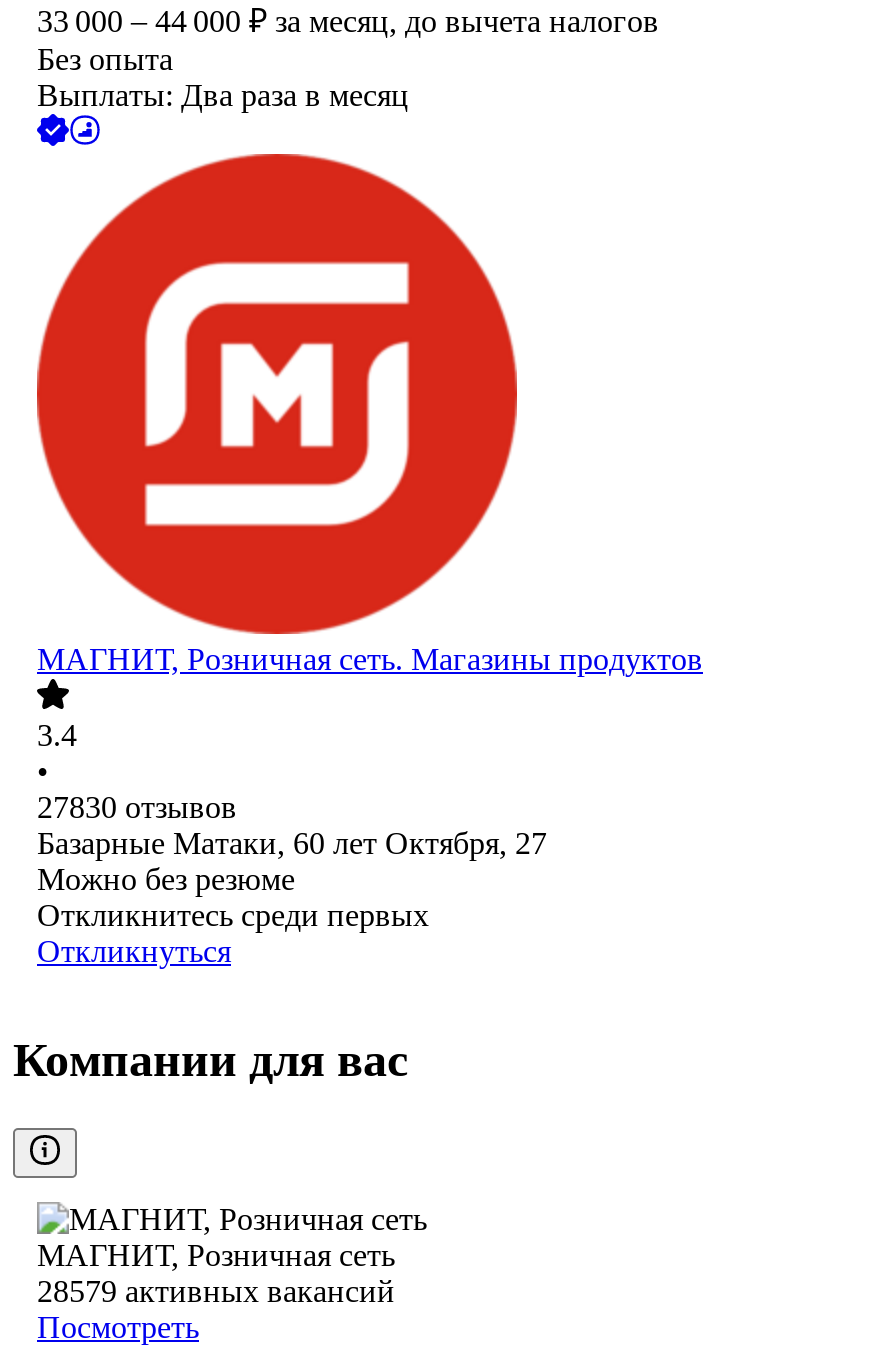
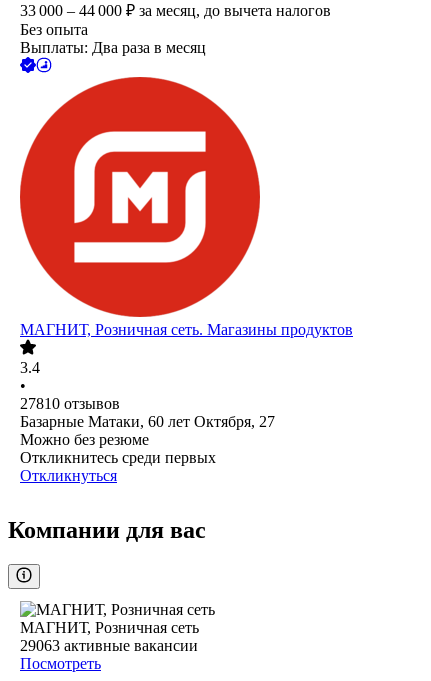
- 27830 отзывов
+ 27810 отзывов

- 28579 активных вакансий
+ 29063 активные вакансии
